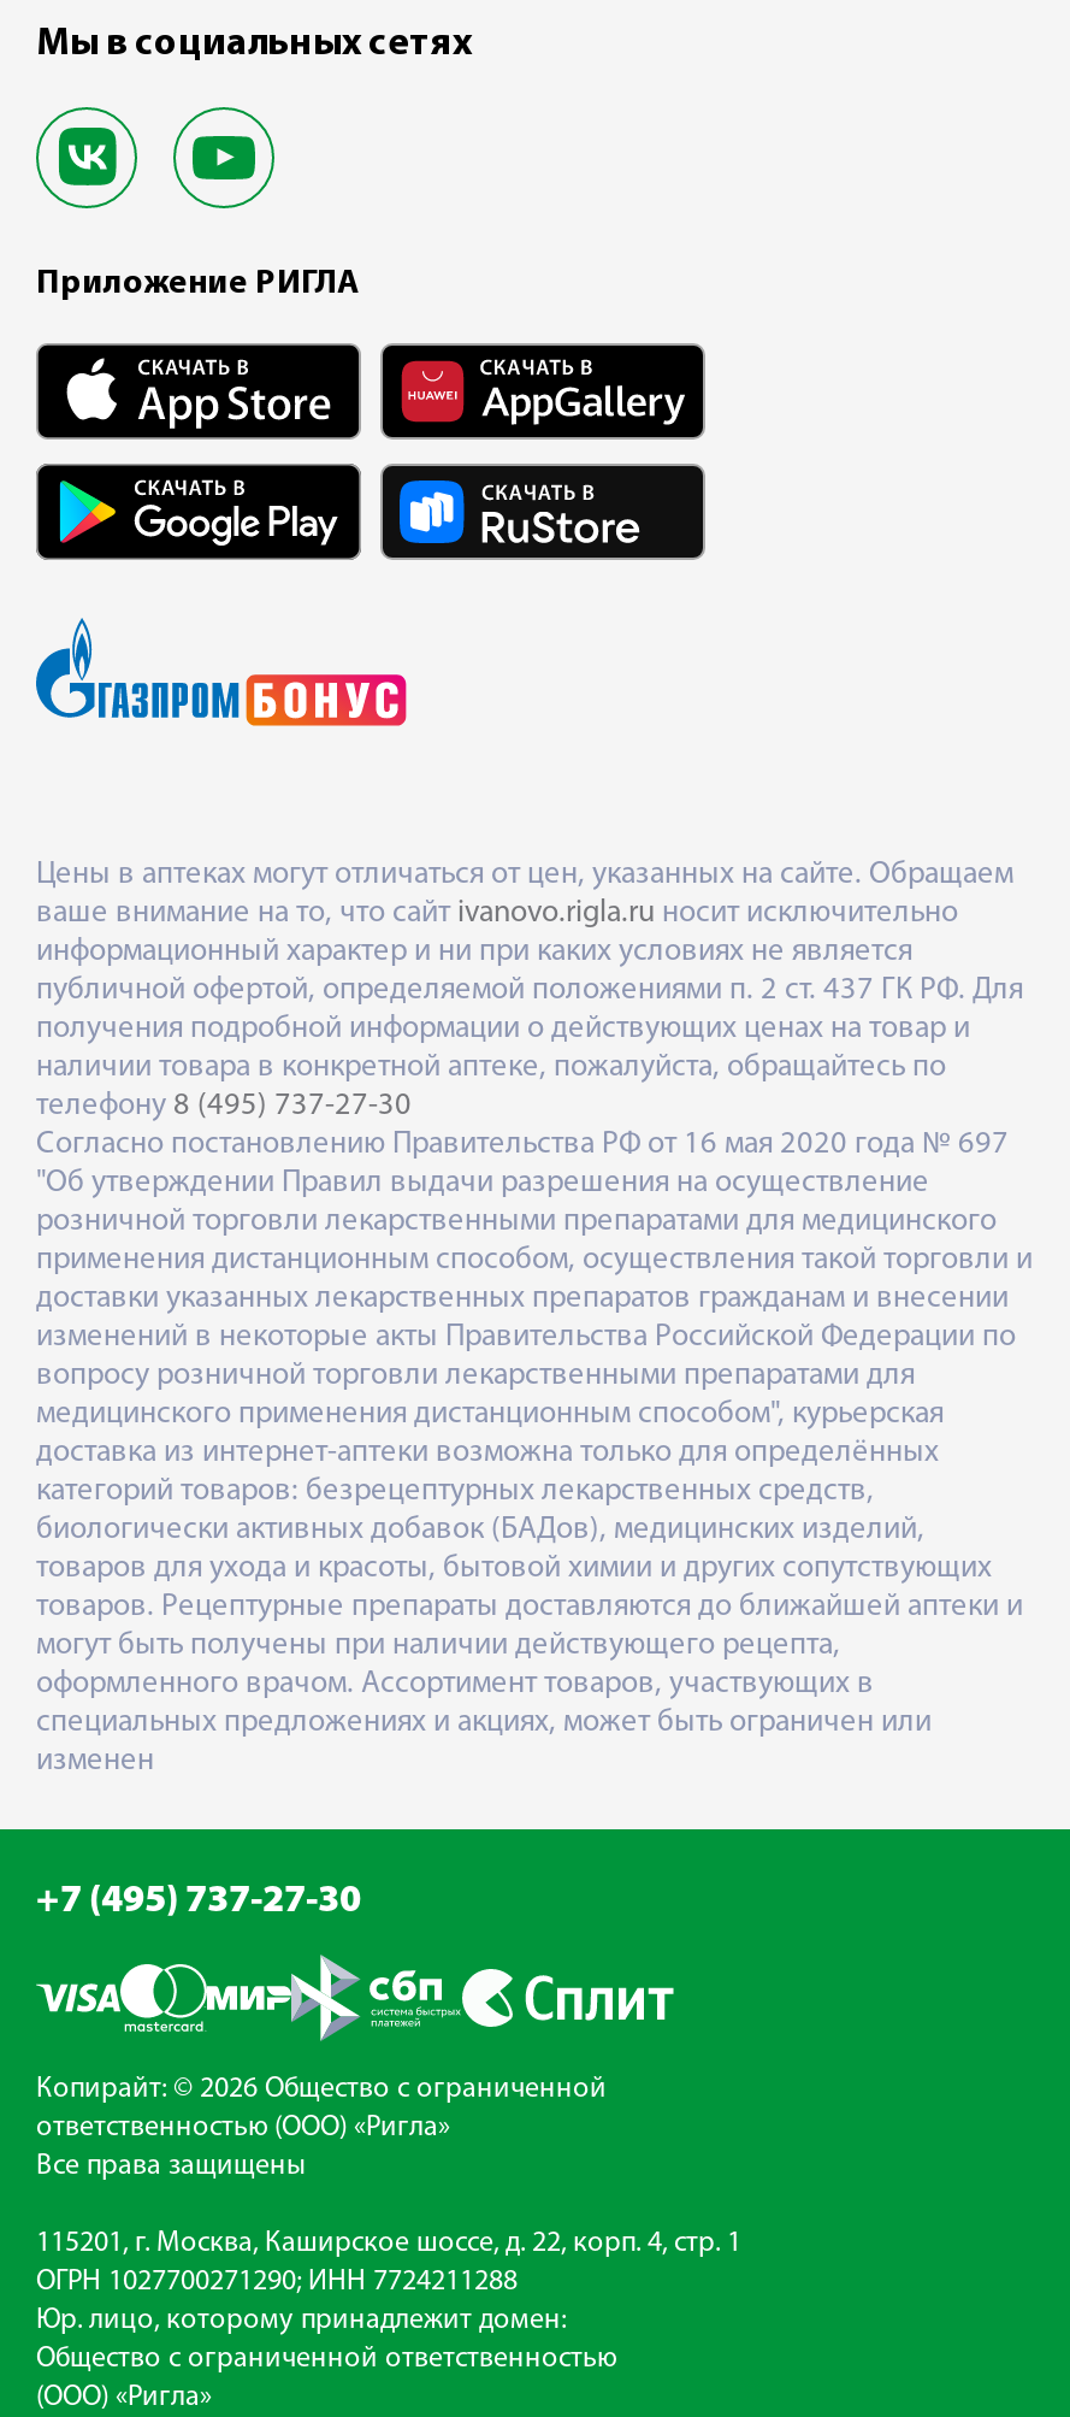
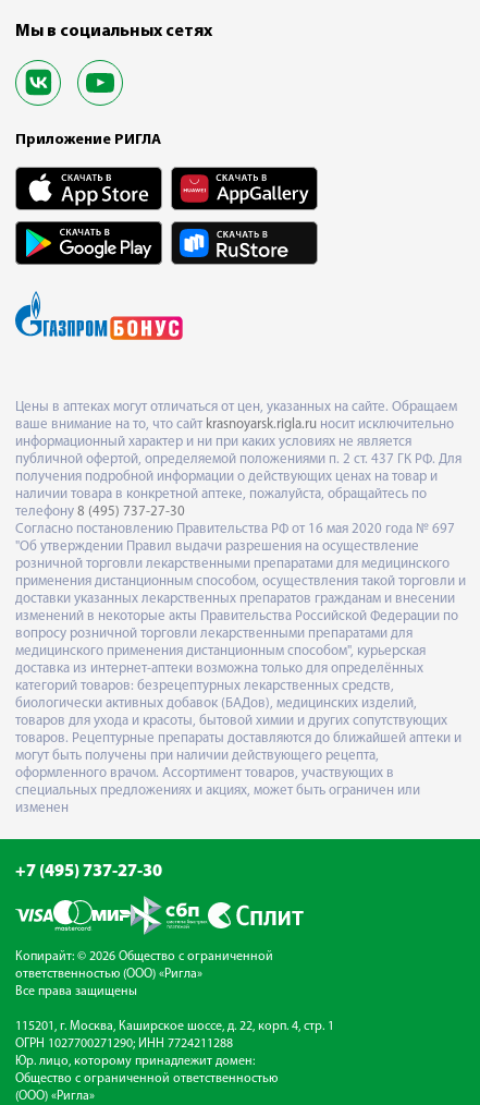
- ваше внимание на то, что сайт ivanovo.rigla.ru носит исключительно
+ ваше внимание на то, что сайт krasnoyarsk.rigla.ru носит исключительно
